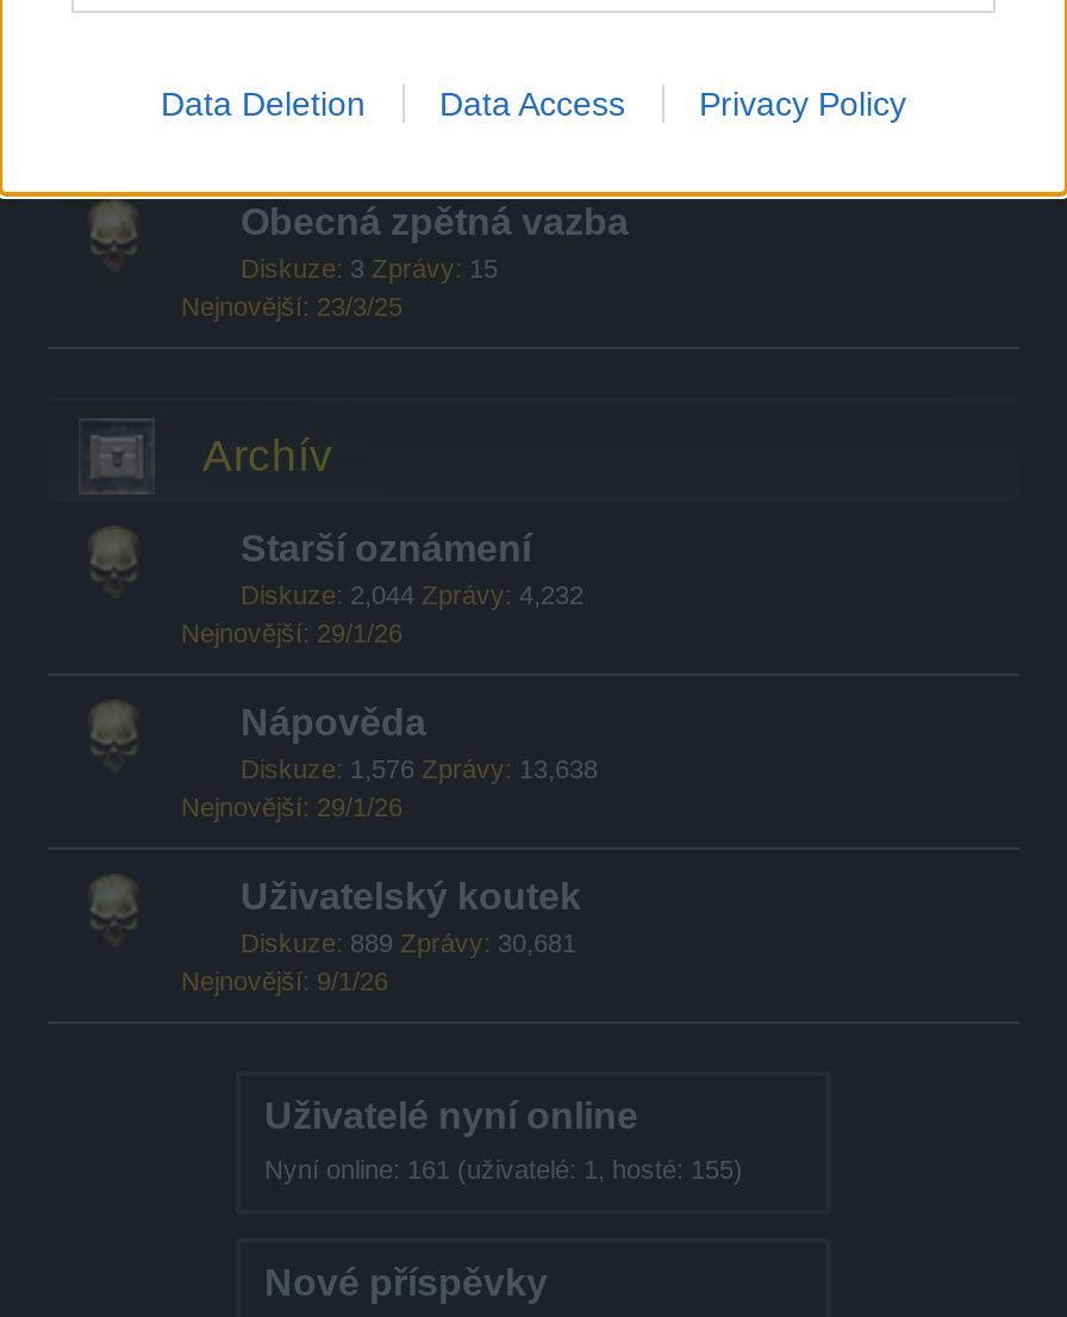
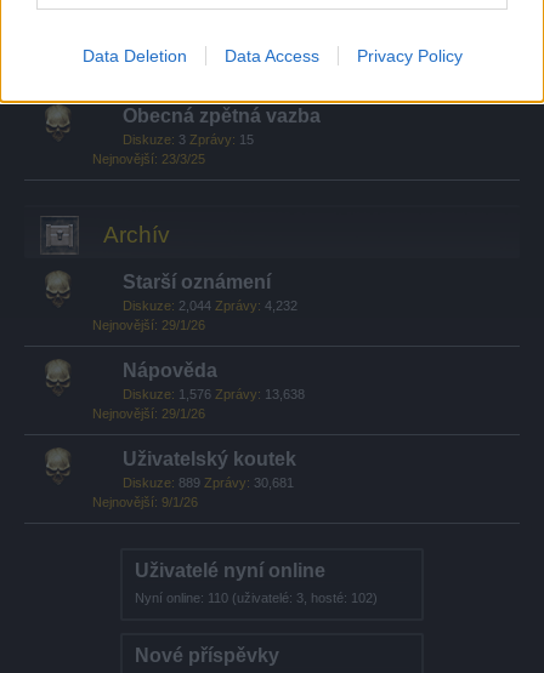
- Nyní online: 161 (uživatelé: 1, hosté: 155)
+ Nyní online: 110 (uživatelé: 3, hosté: 102)
